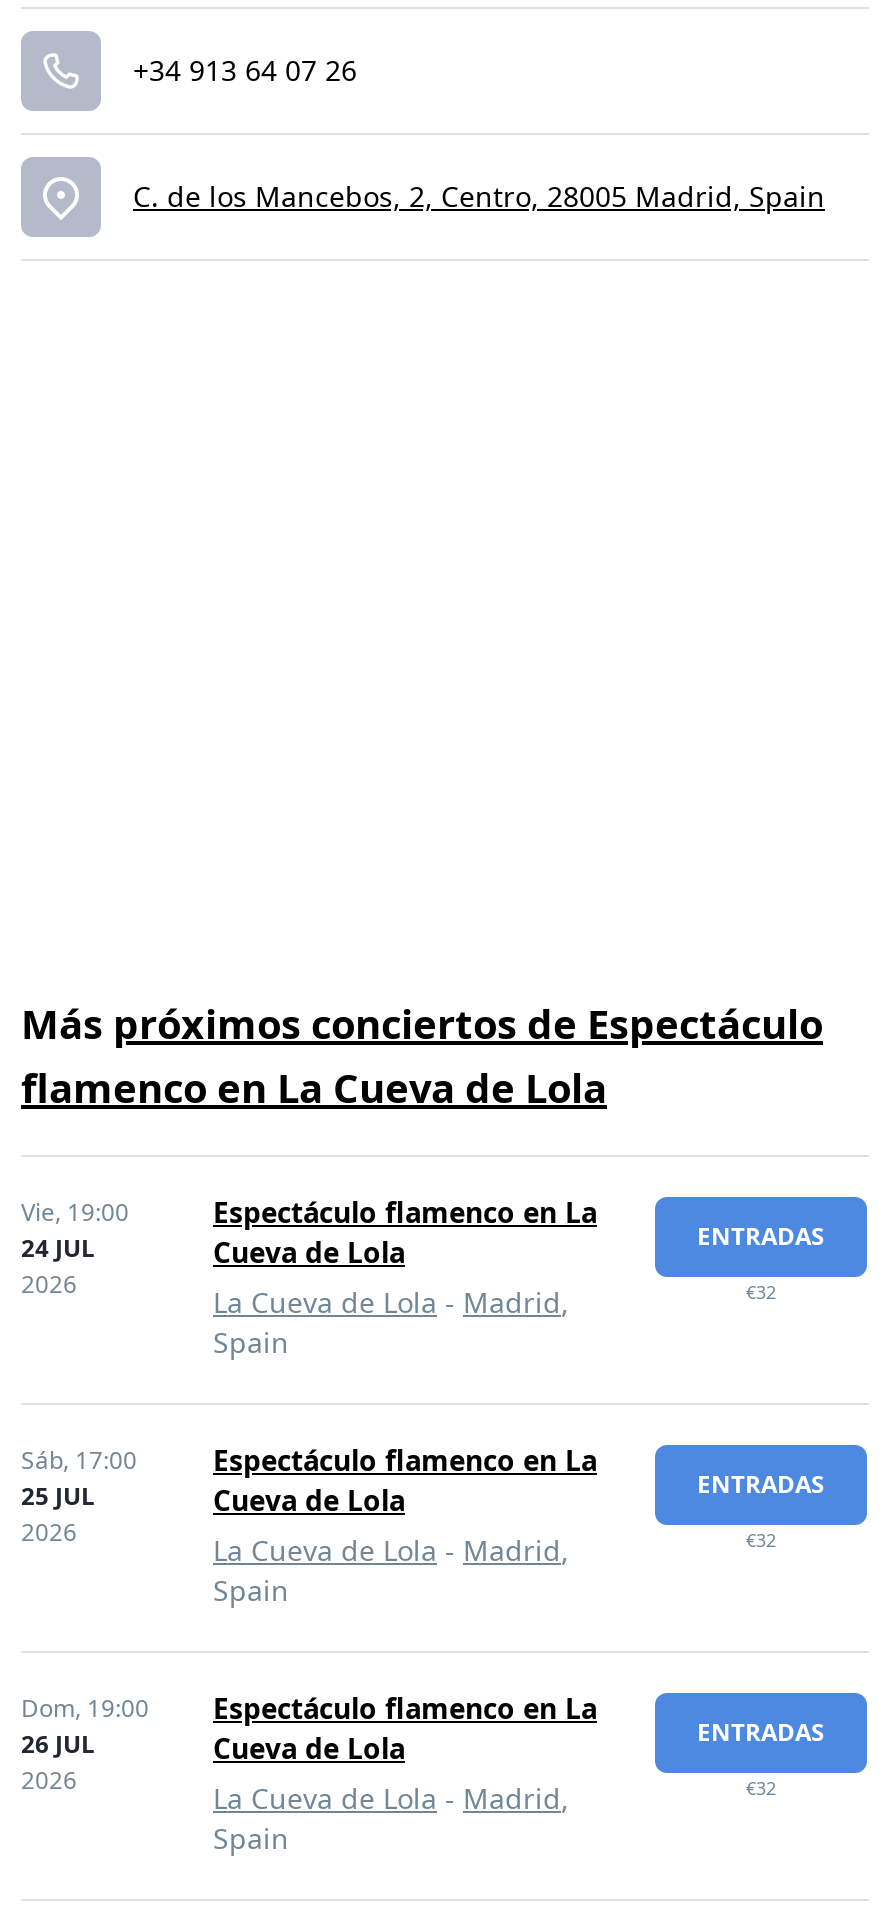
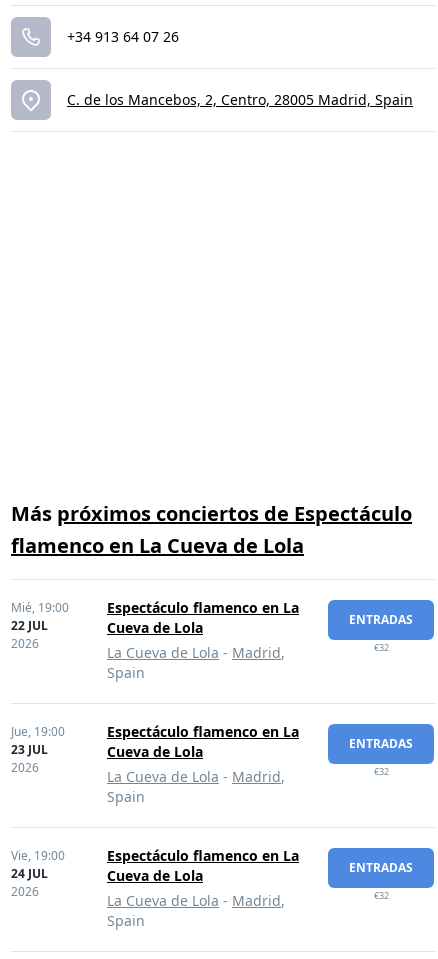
- Vie, 19:00
- 24 JUL
+ Mié, 19:00
+ 22 JUL

- Sáb, 17:00
- 25 JUL
+ Jue, 19:00
+ 23 JUL

- Dom, 19:00
- 26 JUL
+ Vie, 19:00
+ 24 JUL
